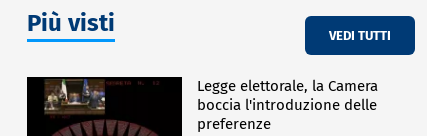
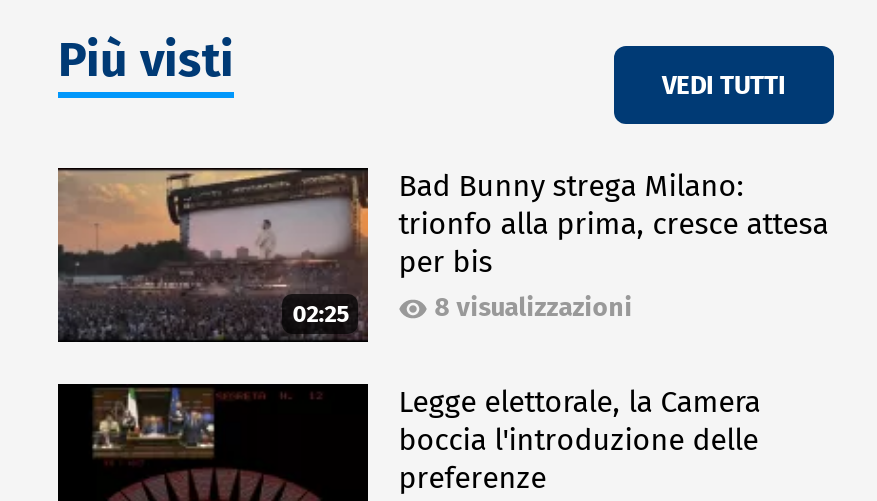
+ [image]
+ 02:25

+ Bad Bunny strega Milano:
+ trionfo alla prima, cresce attesa
+ per bis
+ 8 visualizzazioni
